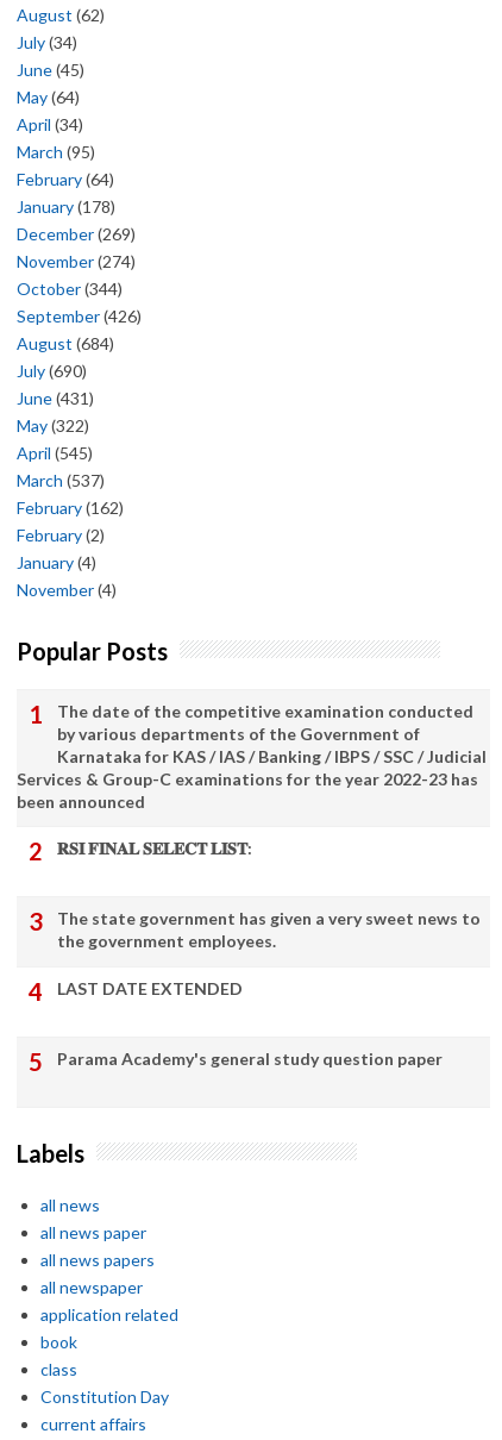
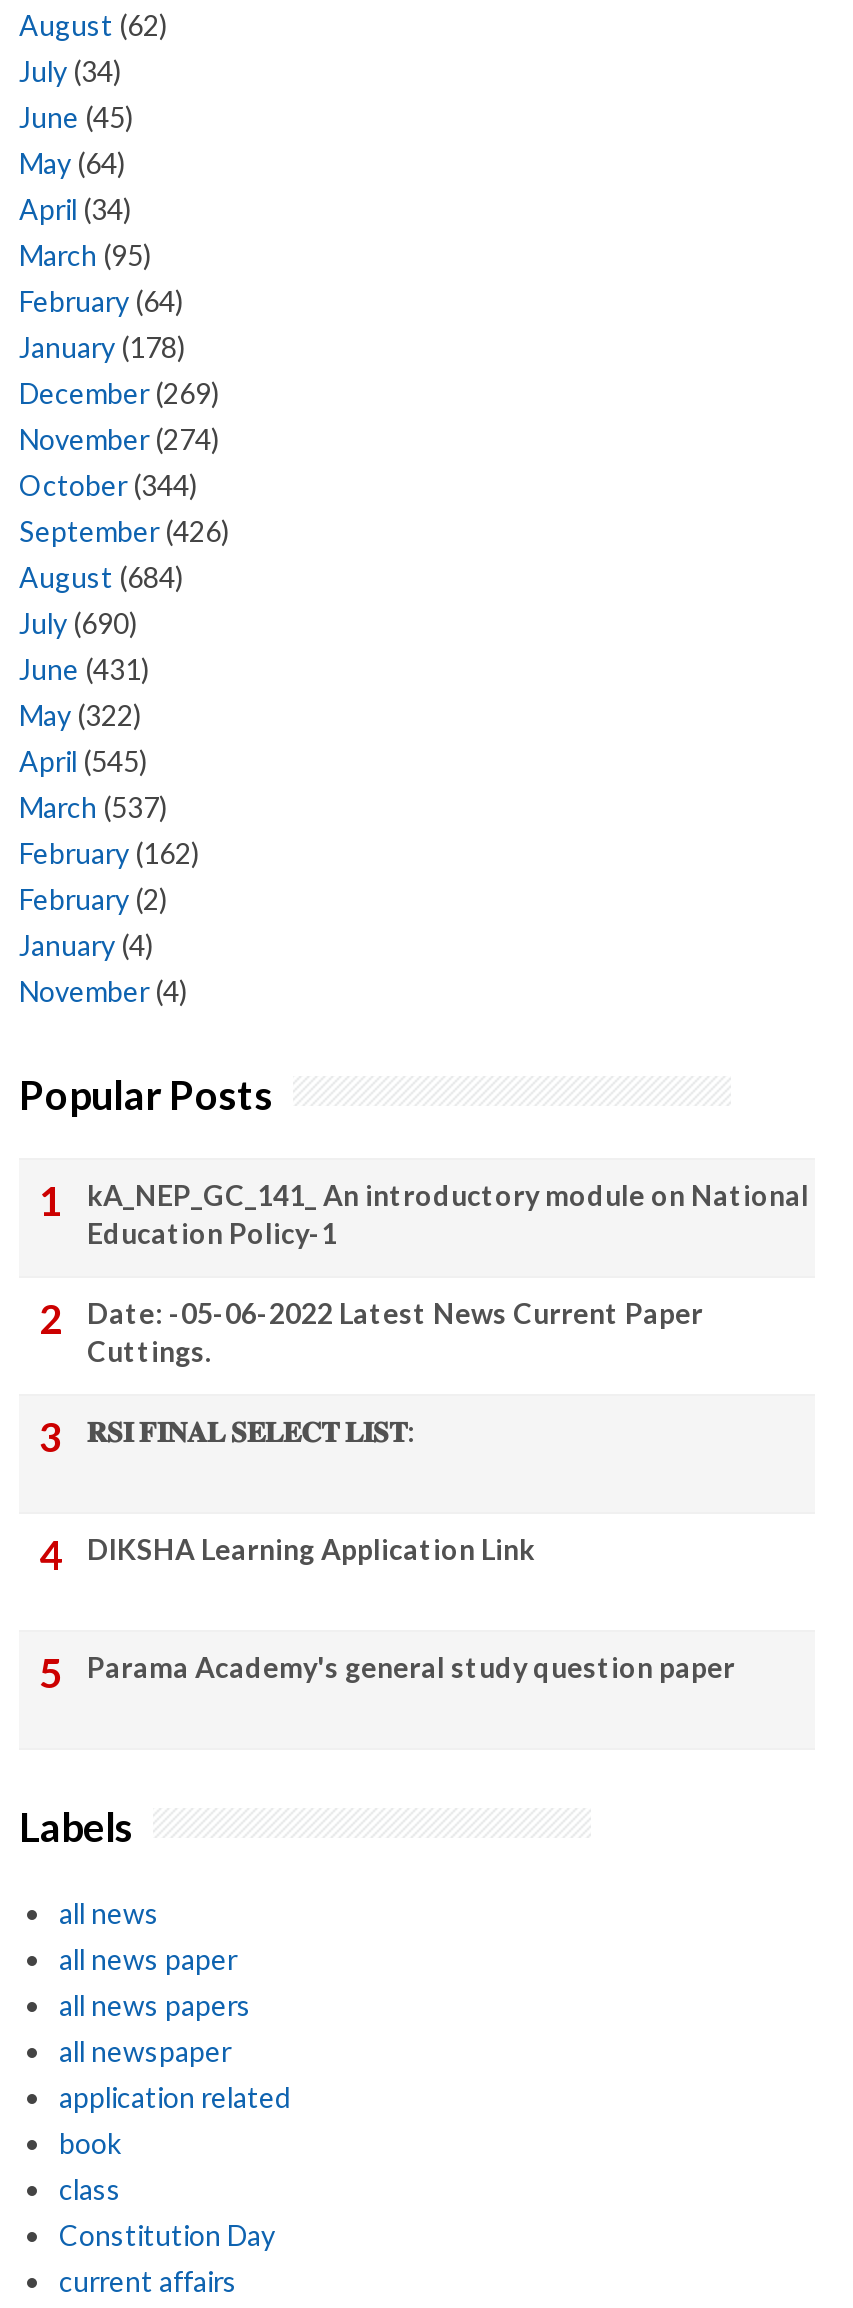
- The date of the competitive examination conducted
- by various departments of the Government of
- Karnataka for KAS / IAS / Banking / IBPS / SSC / Judicial
- Services & Group-C examinations for the year 2022-23 has
- been announced
+ kA_NEP_GC_141_ An introductory module on National
+ Education Policy-1
+ Date: -05-06-2022 Latest News Current Paper
+ Cuttings.

- The state government has given a very sweet news to
- the government employees.
- LAST DATE EXTENDED
+ DIKSHA Learning Application Link
